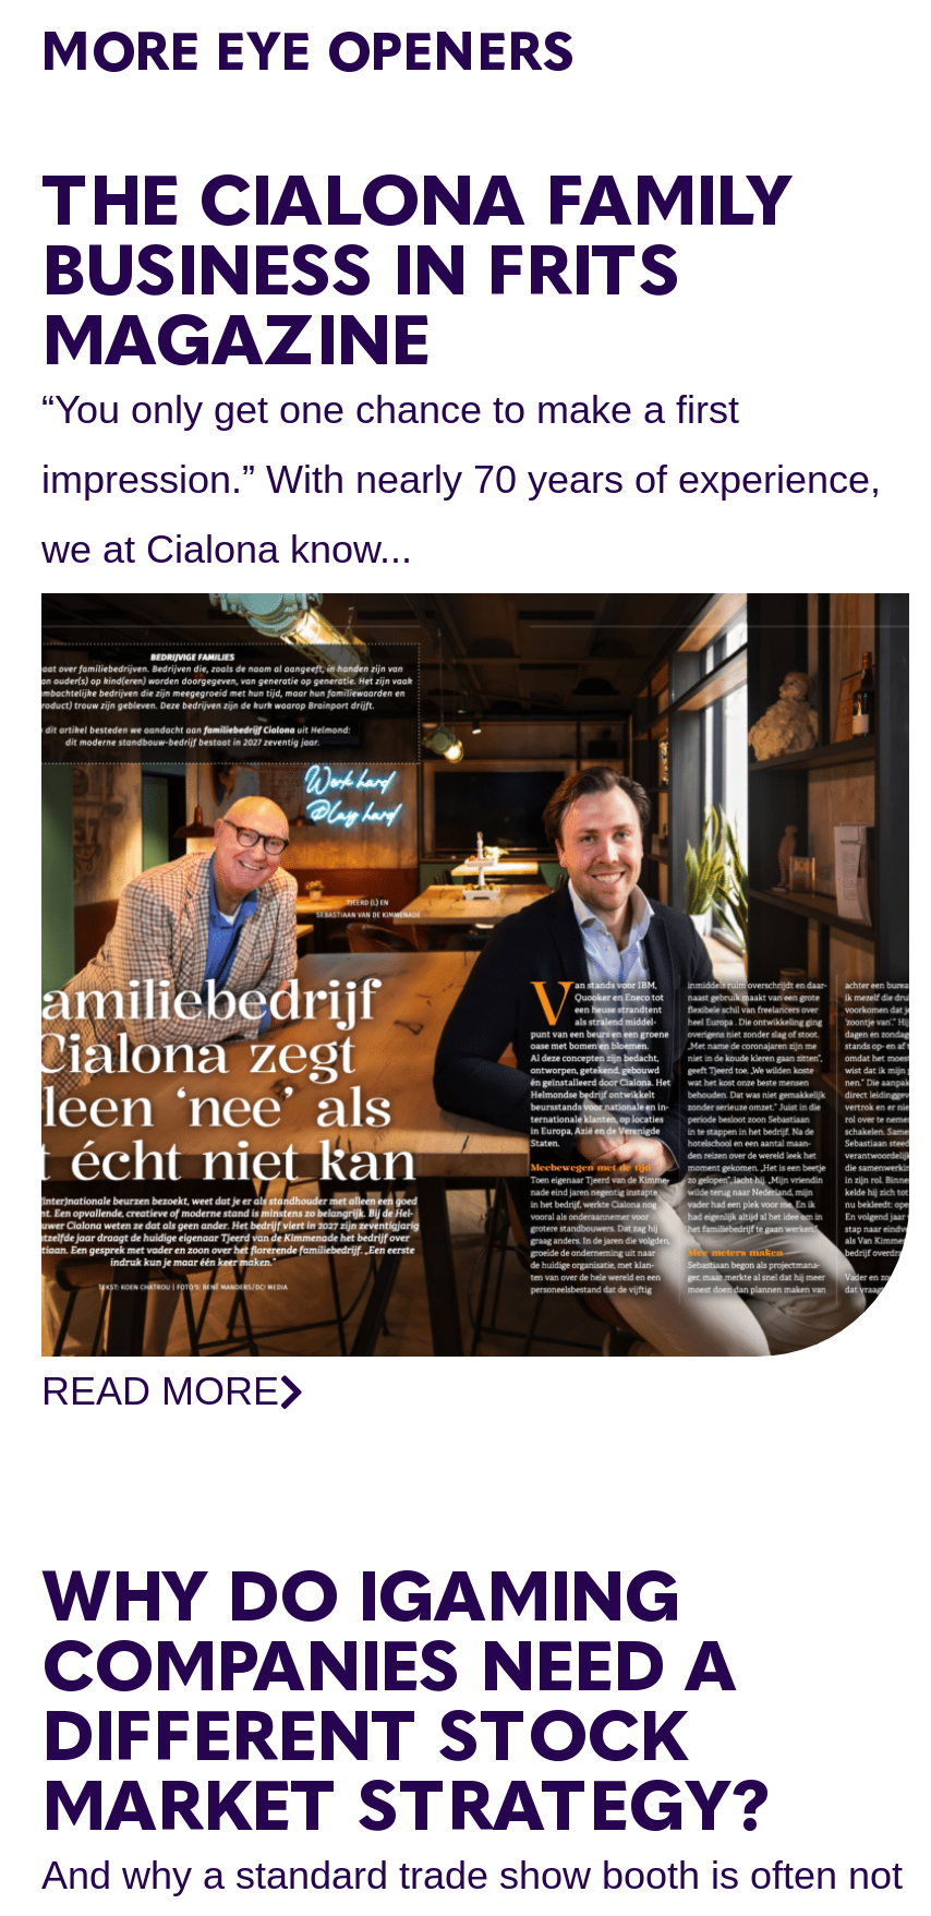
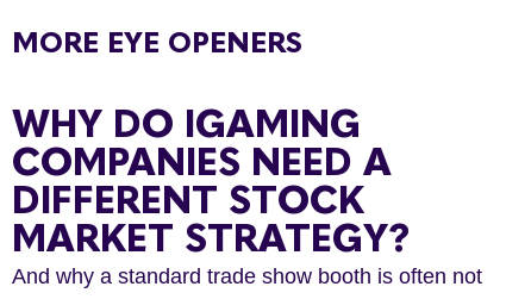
- THE CIALONA FAMILY
- BUSINESS IN FRITS
- MAGAZINE
- “You only get one chance to make a first
- impression.” With nearly 70 years of experience,
- we at Cialona know...

- [image]
- READ MORE
